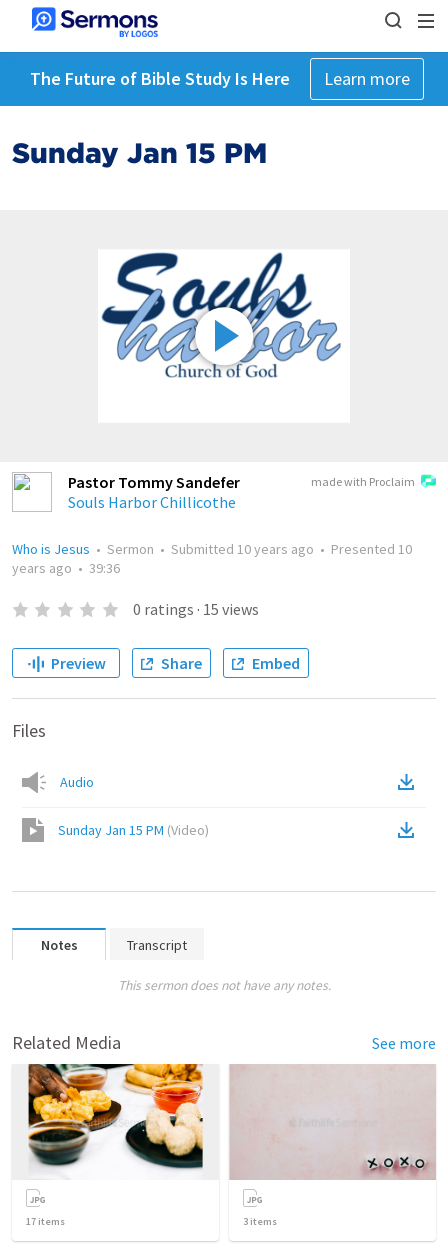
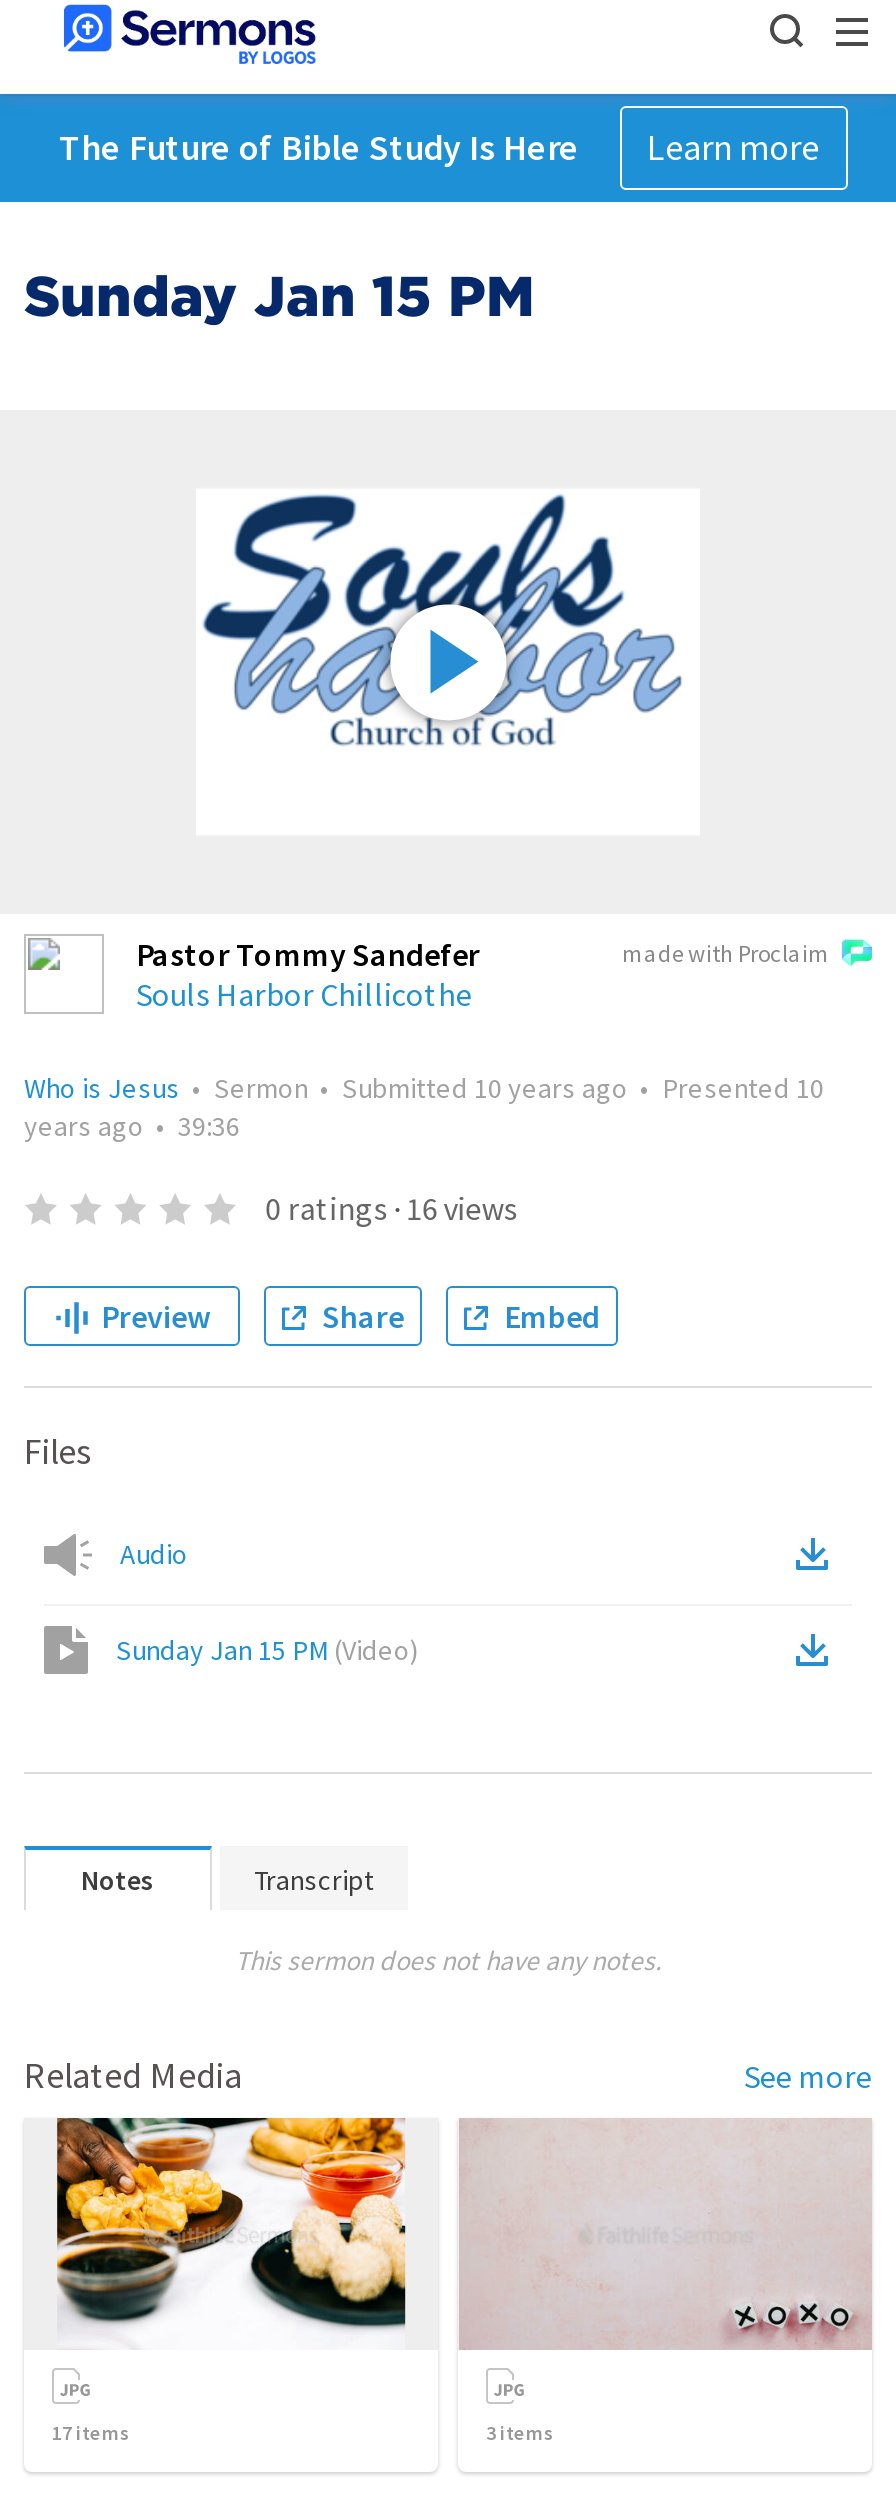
- 0 ratings · 15 views
+ 0 ratings · 16 views
